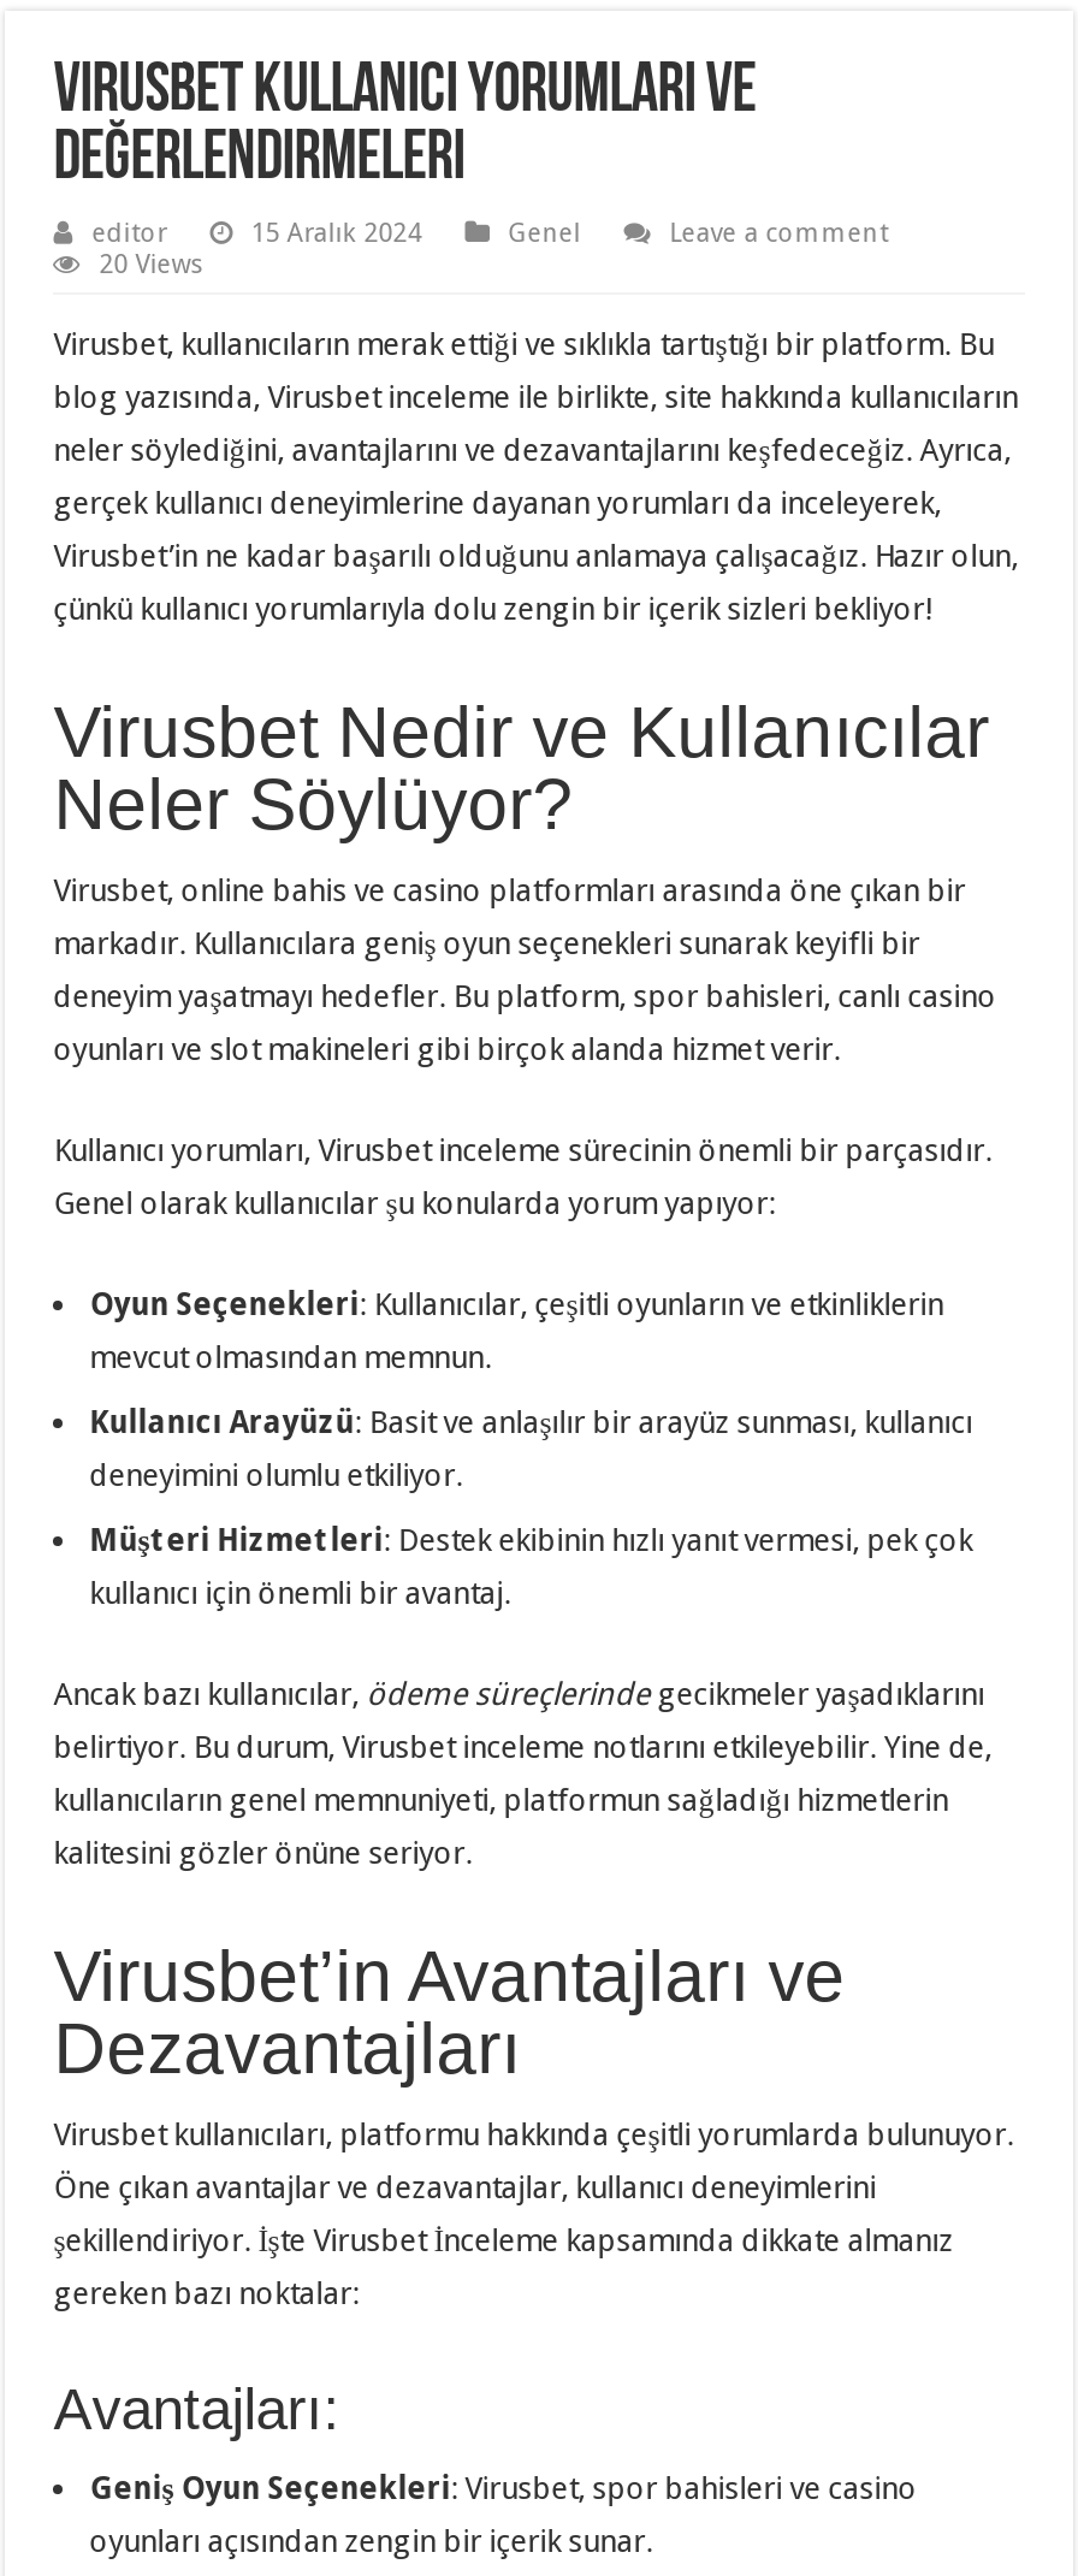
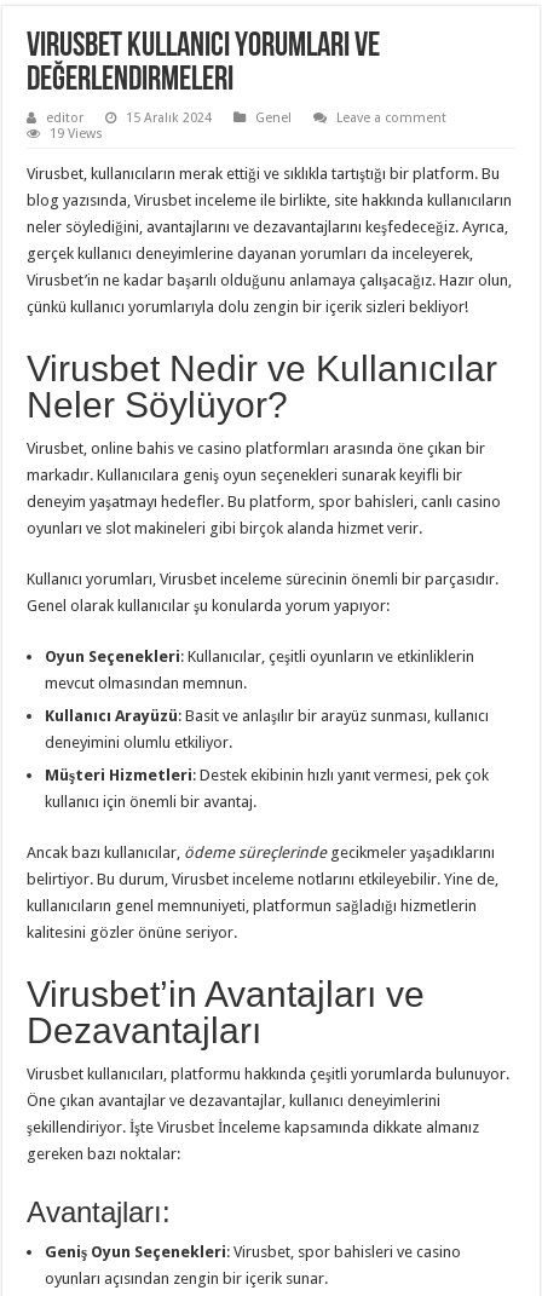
- 20 Views
+ 19 Views
